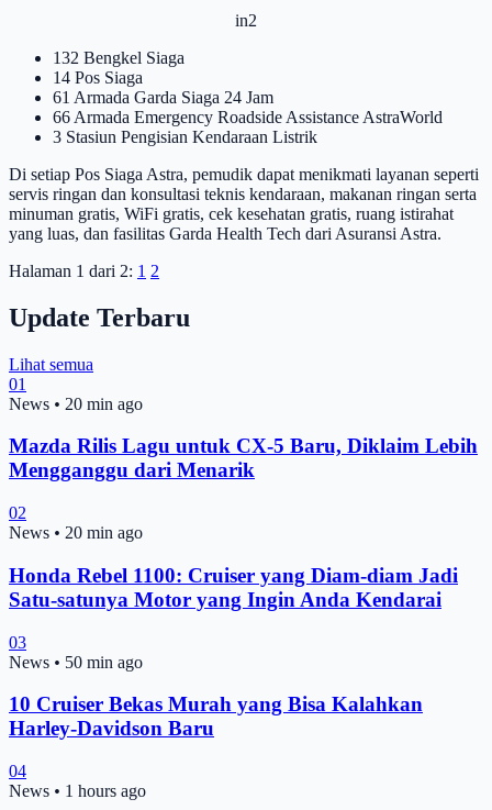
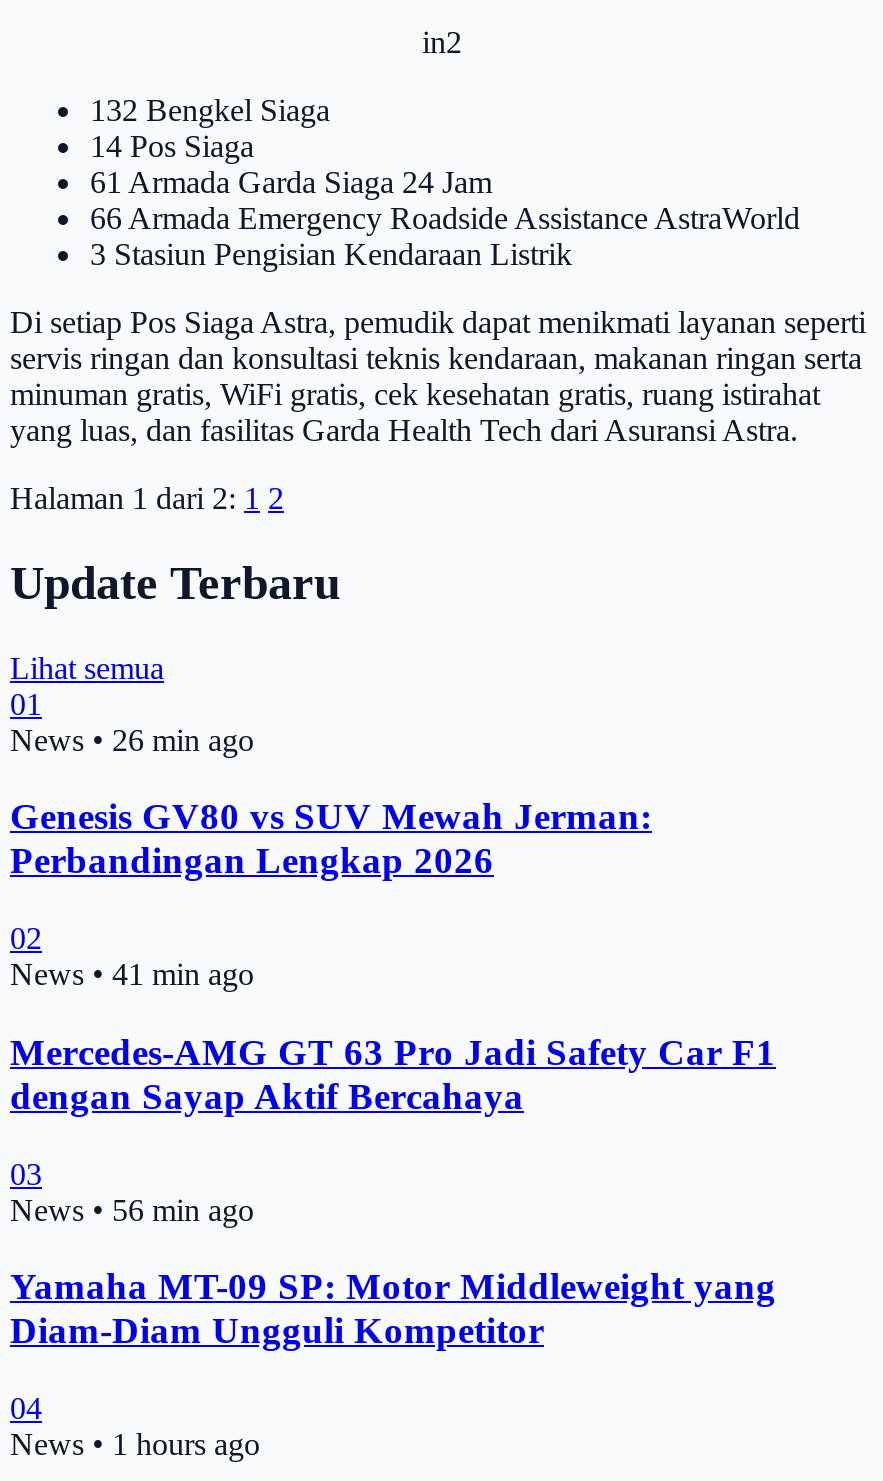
- News • 20 min ago
+ News • 26 min ago

- Mazda Rilis Lagu untuk CX-5 Baru, Diklaim Lebih
- Mengganggu dari Menarik
+ Genesis GV80 vs SUV Mewah Jerman:
+ Perbandingan Lengkap 2026

- News • 20 min ago
+ News • 41 min ago

- Honda Rebel 1100: Cruiser yang Diam-diam Jadi
- Satu-satunya Motor yang Ingin Anda Kendarai
+ Mercedes-AMG GT 63 Pro Jadi Safety Car F1
+ dengan Sayap Aktif Bercahaya

- News • 50 min ago
+ News • 56 min ago

- 10 Cruiser Bekas Murah yang Bisa Kalahkan
- Harley-Davidson Baru
+ Yamaha MT-09 SP: Motor Middleweight yang
+ Diam-Diam Ungguli Kompetitor
